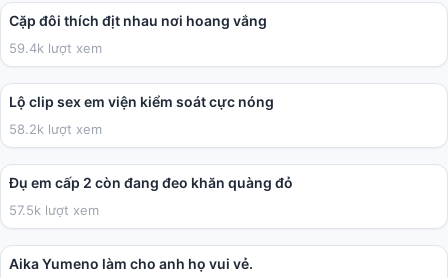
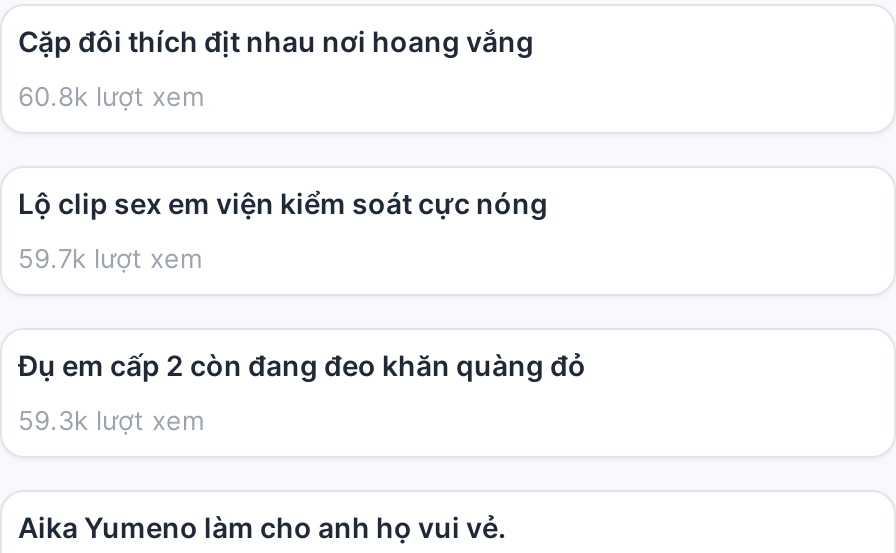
- 59.4k lượt xem
+ 60.8k lượt xem

- 58.2k lượt xem
+ 59.7k lượt xem

- 57.5k lượt xem
+ 59.3k lượt xem
